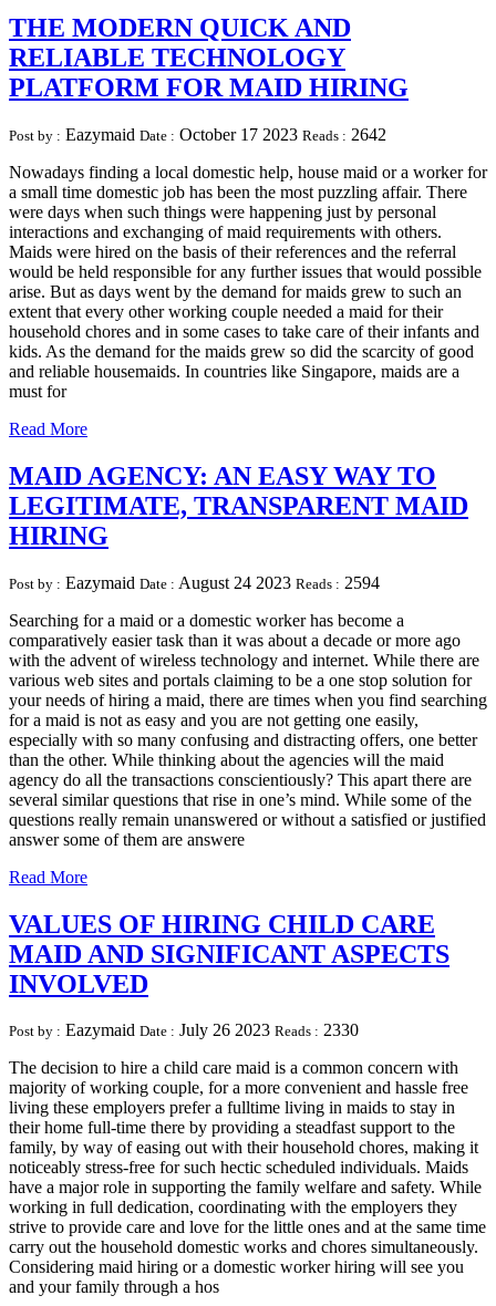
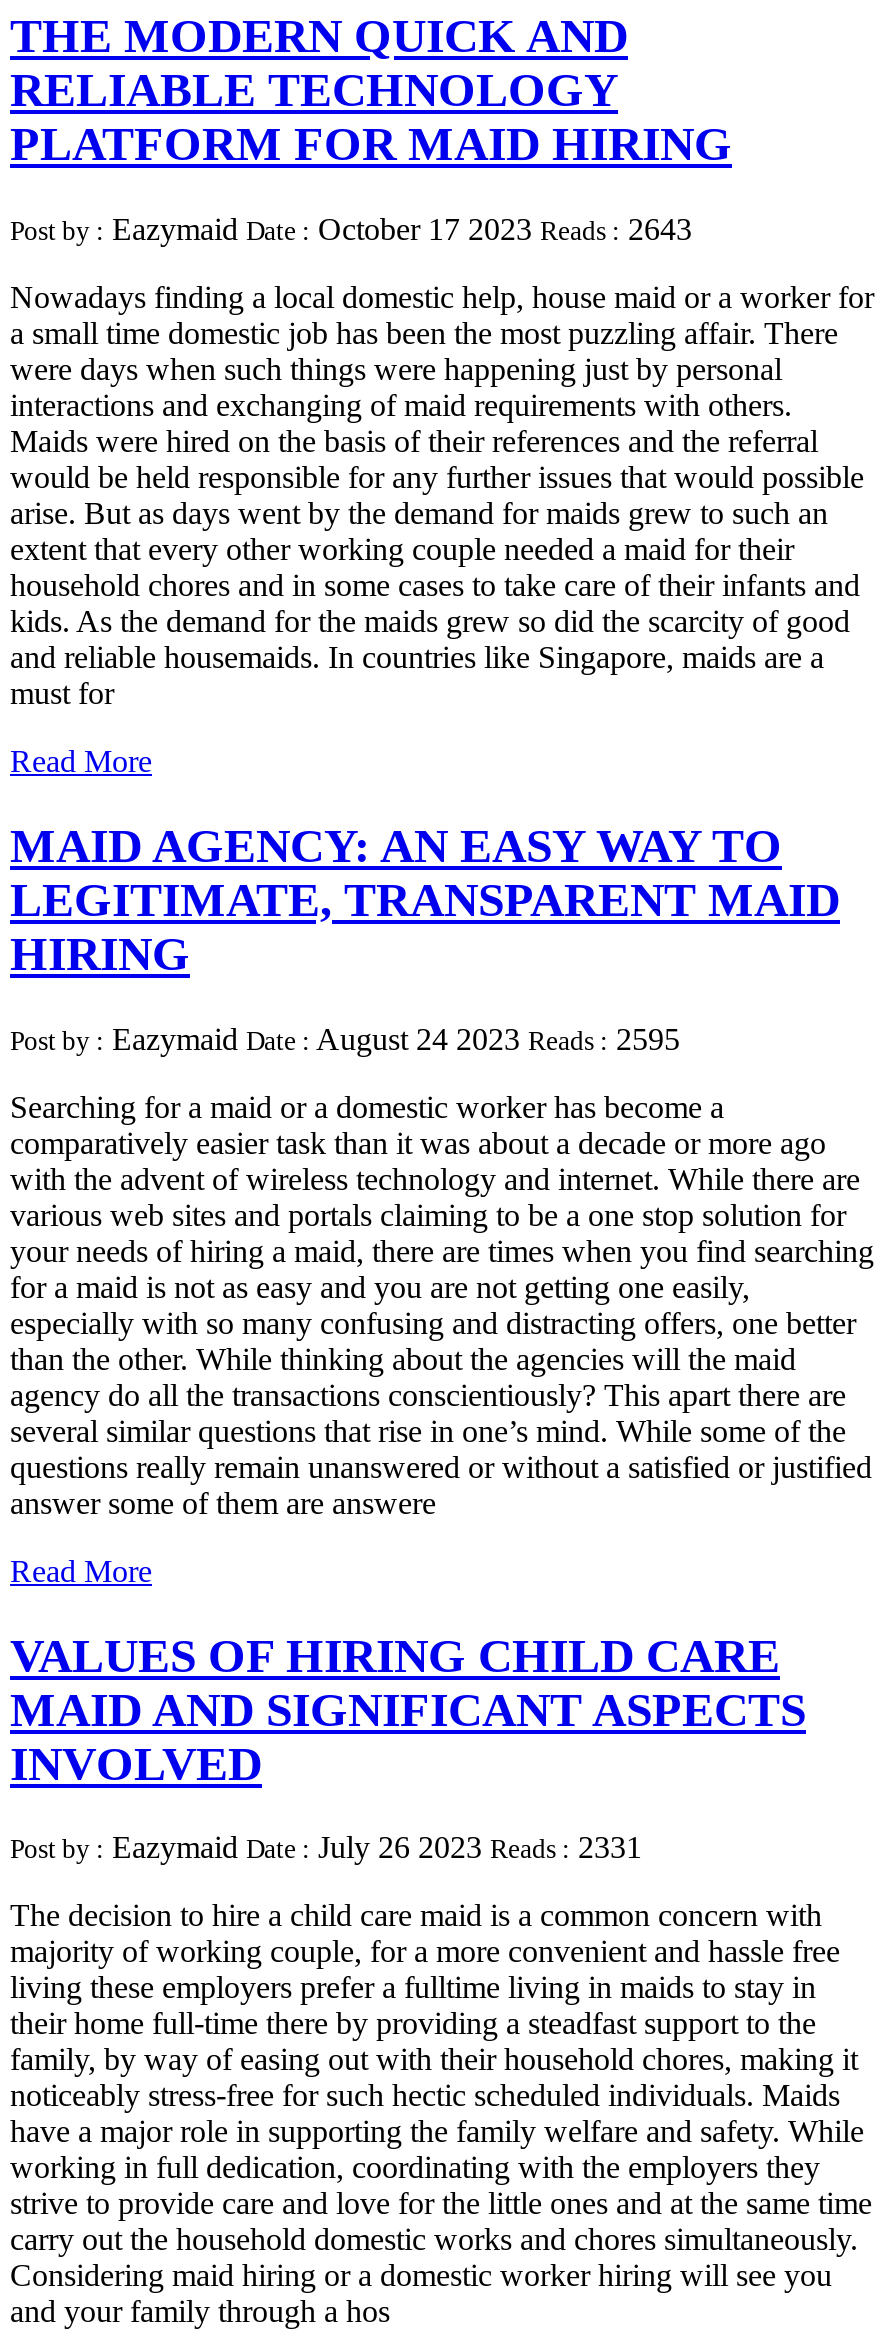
- Post by : Eazymaid Date : October 17 2023 Reads : 2642
+ Post by : Eazymaid Date : October 17 2023 Reads : 2643

- Post by : Eazymaid Date : August 24 2023 Reads : 2594
+ Post by : Eazymaid Date : August 24 2023 Reads : 2595

- Post by : Eazymaid Date : July 26 2023 Reads : 2330
+ Post by : Eazymaid Date : July 26 2023 Reads : 2331
